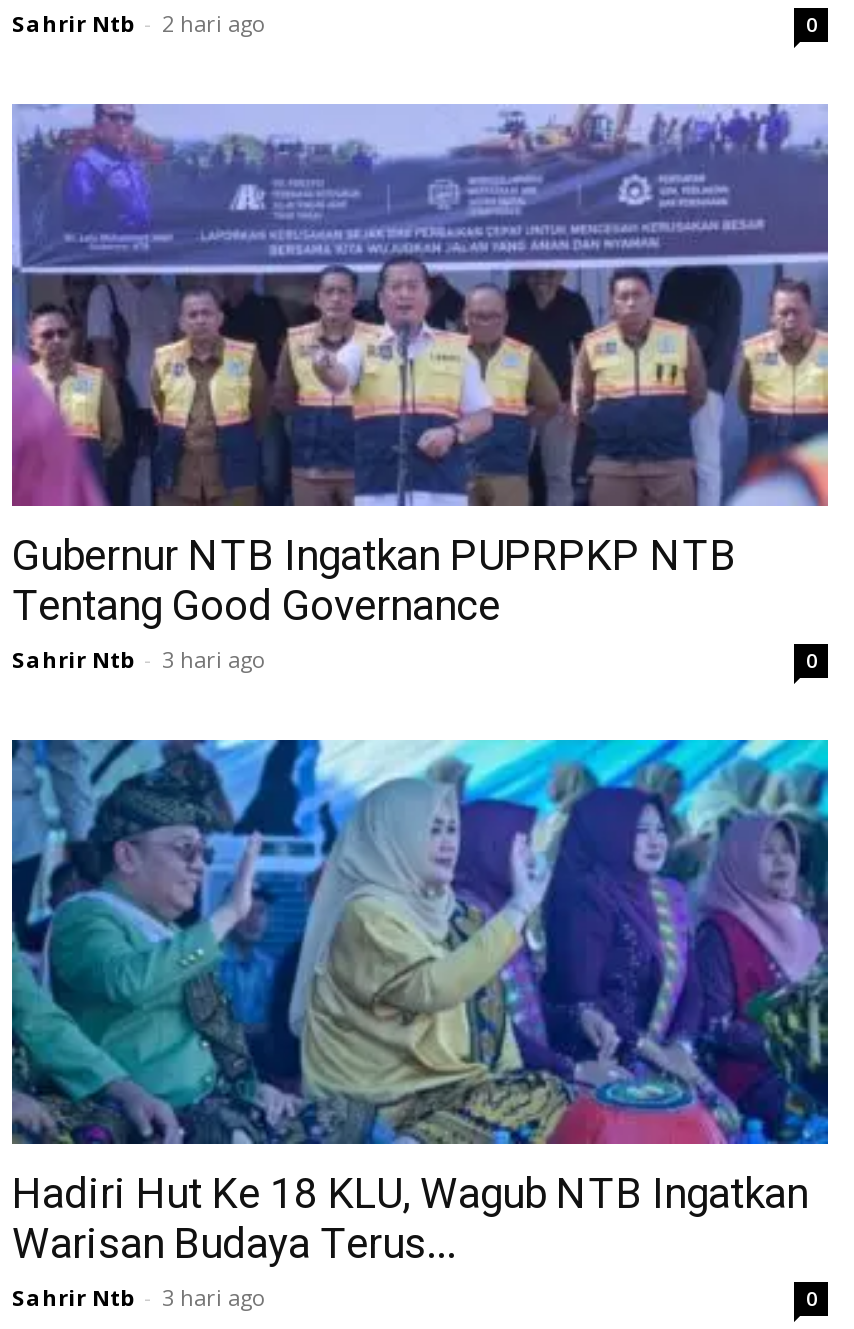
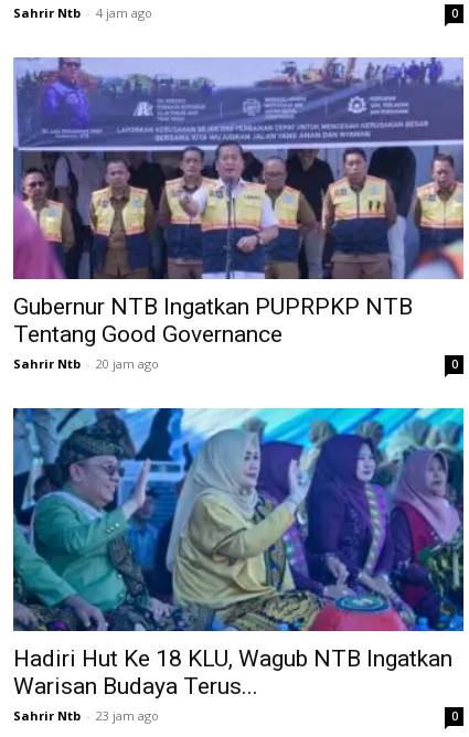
- Sahrir Ntb - 2 hari ago
+ Sahrir Ntb - 4 jam ago

- Sahrir Ntb - 3 hari ago
+ Sahrir Ntb - 20 jam ago

- Sahrir Ntb - 3 hari ago
+ Sahrir Ntb - 23 jam ago
